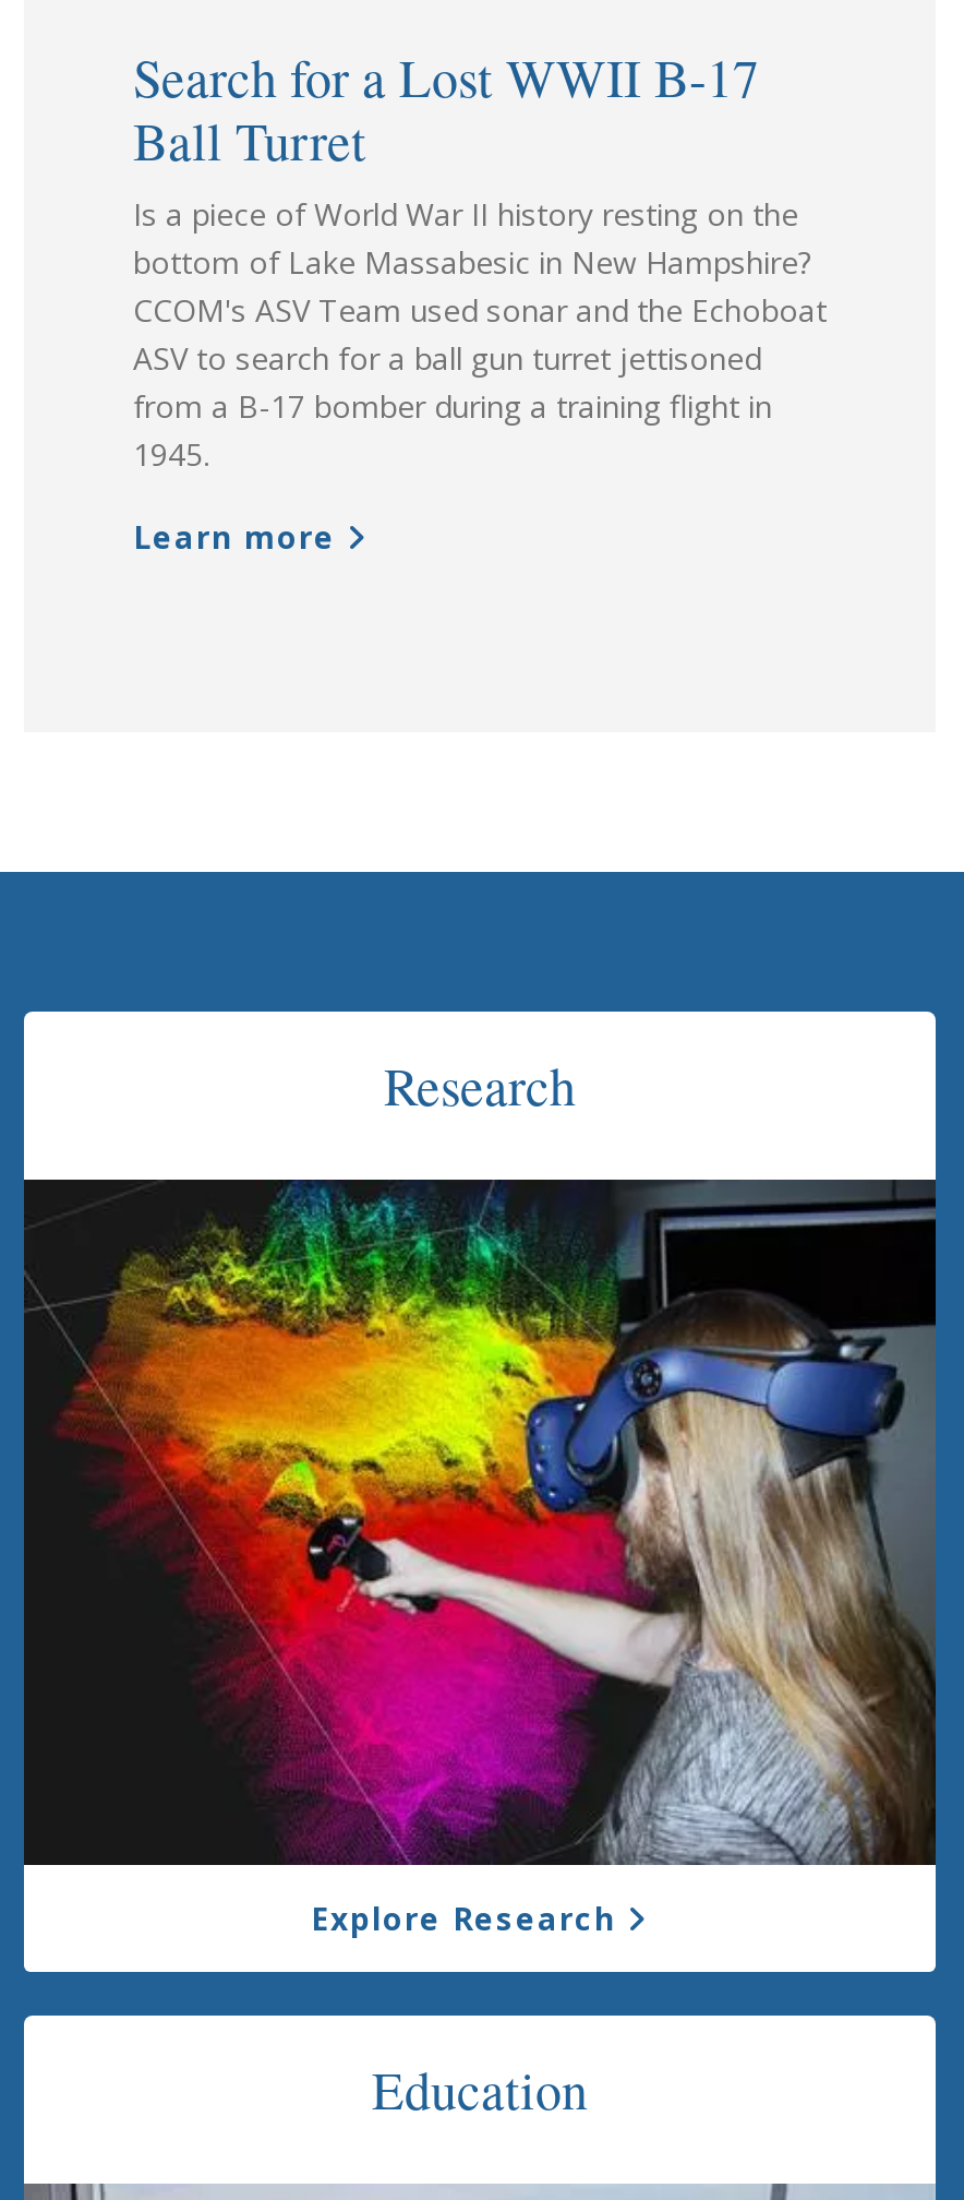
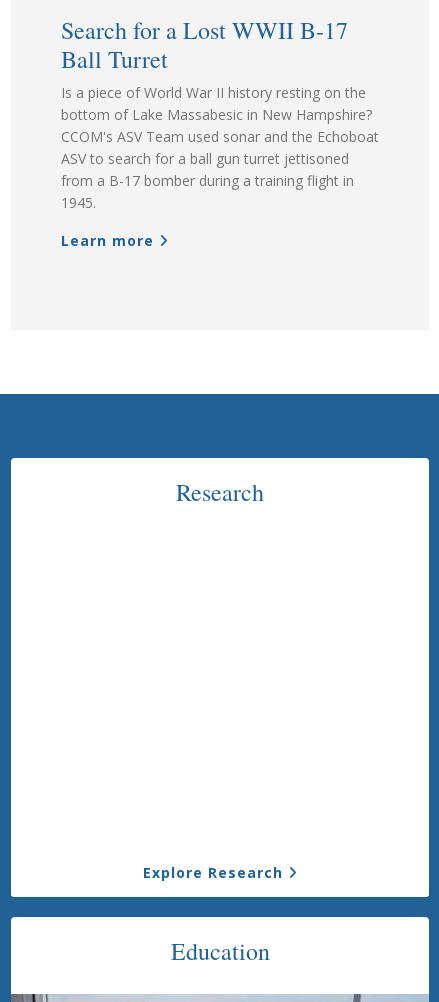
- [image]
